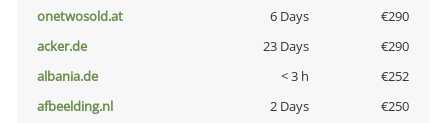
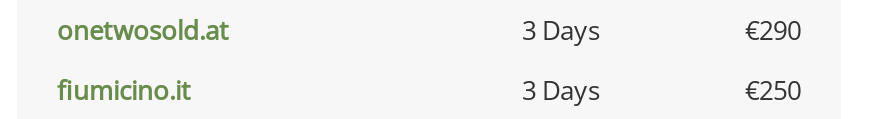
- 6 Days
+ 3 Days

- acker.de
- 23 Days
- €290
- albania.de
- < 3 h
- €252
- afbeelding.nl
- 2 Days
+ fiumicino.it
+ 3 Days
